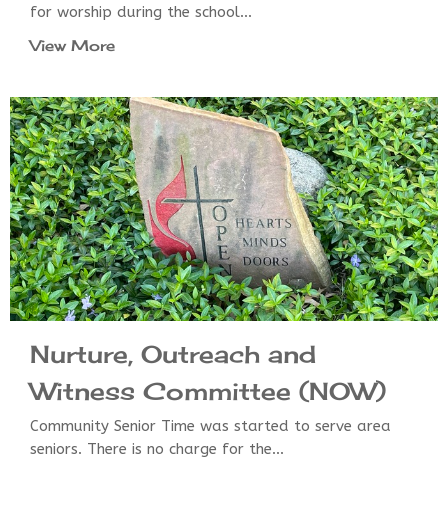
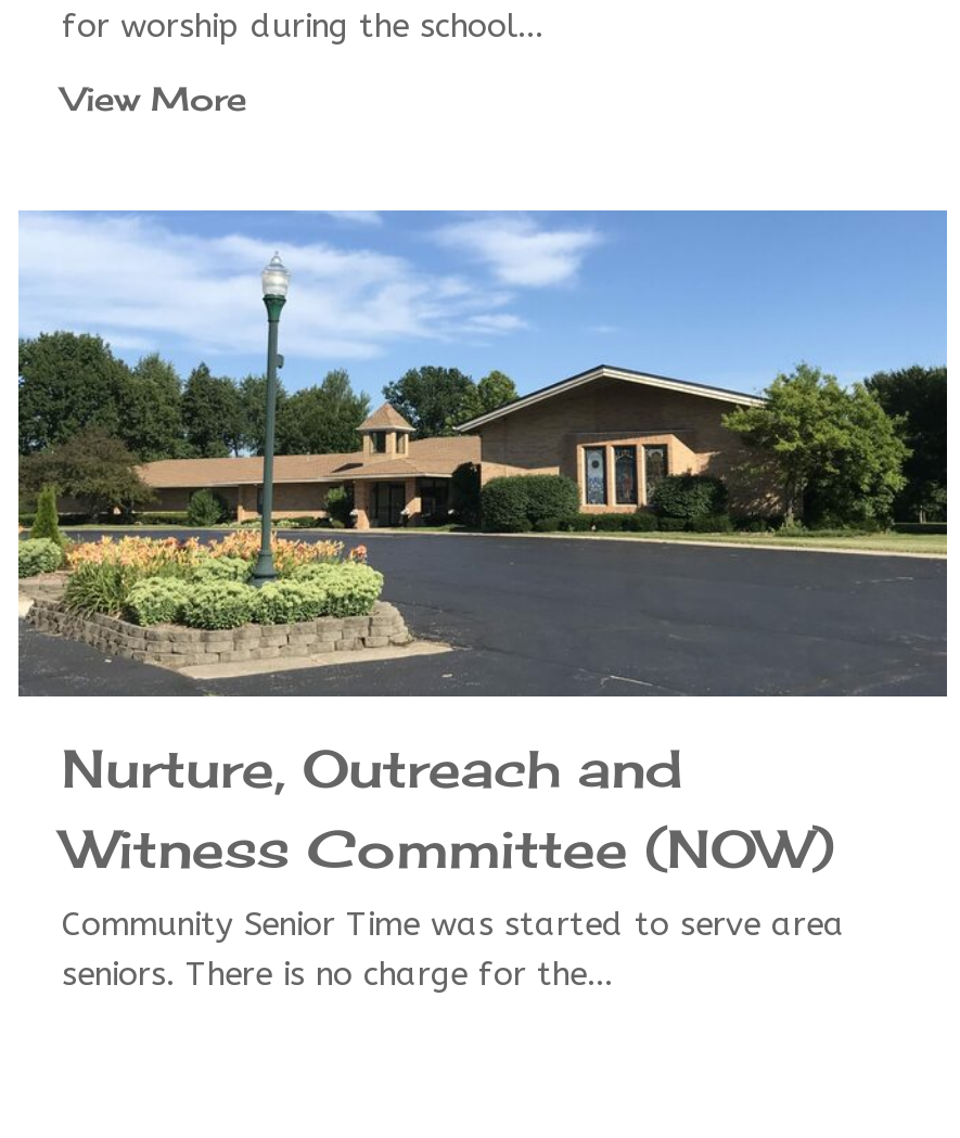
- [image]
+ [image]
